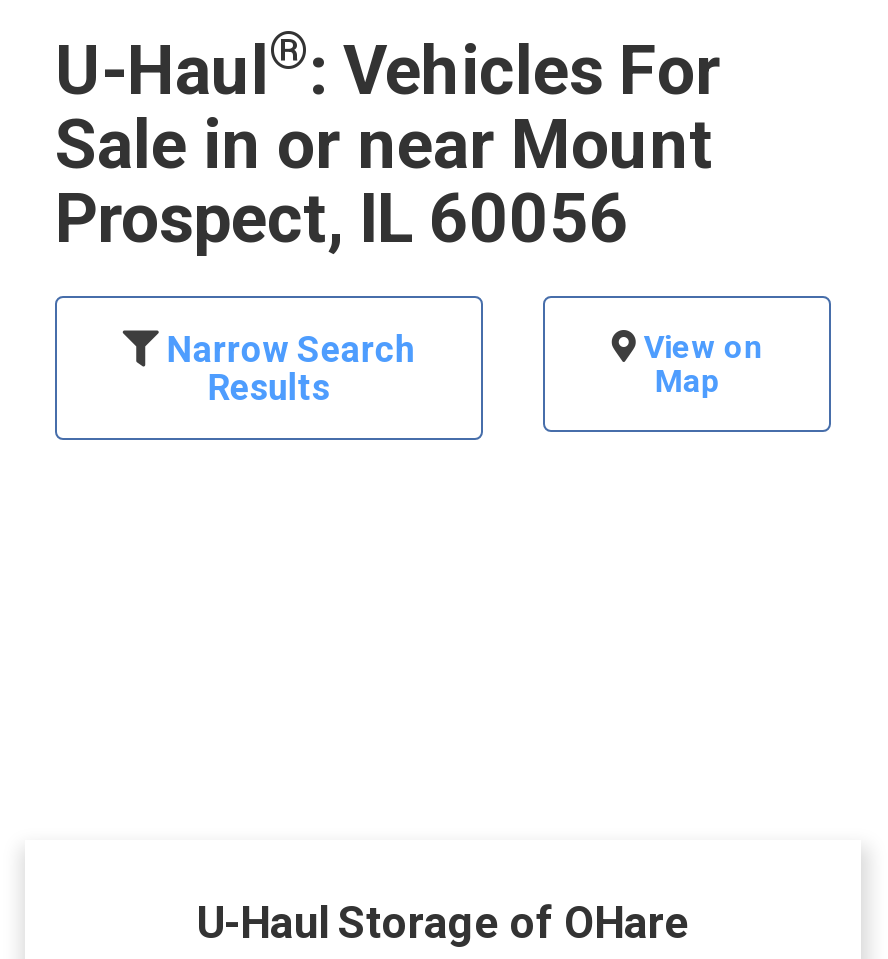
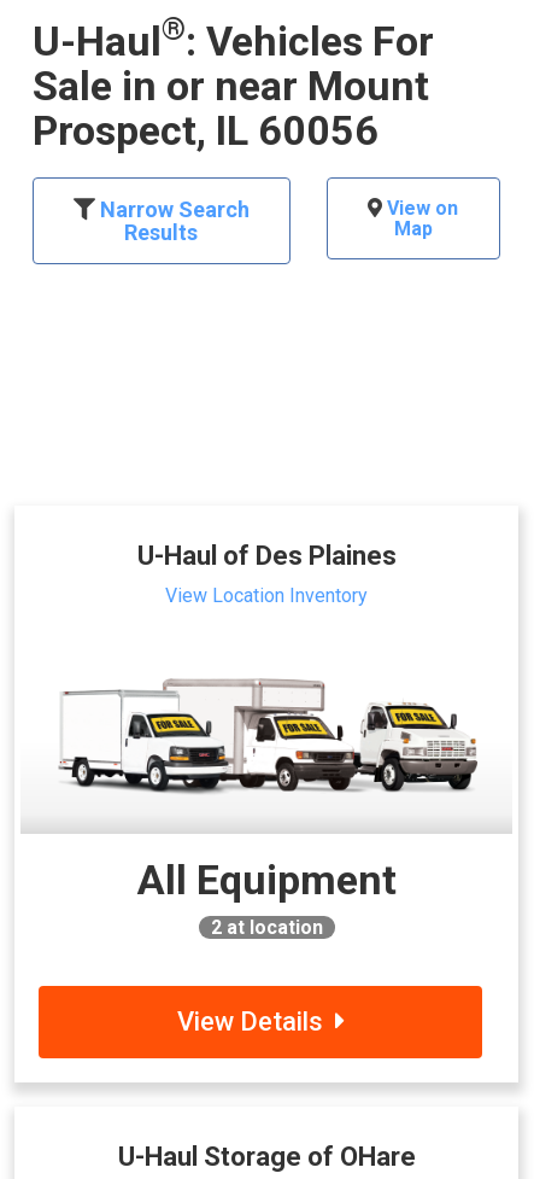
+ [image]

+ U-Haul of Des Plaines
+ View Location Inventory

+ All Equipment
+ 2at location
+ View Details
